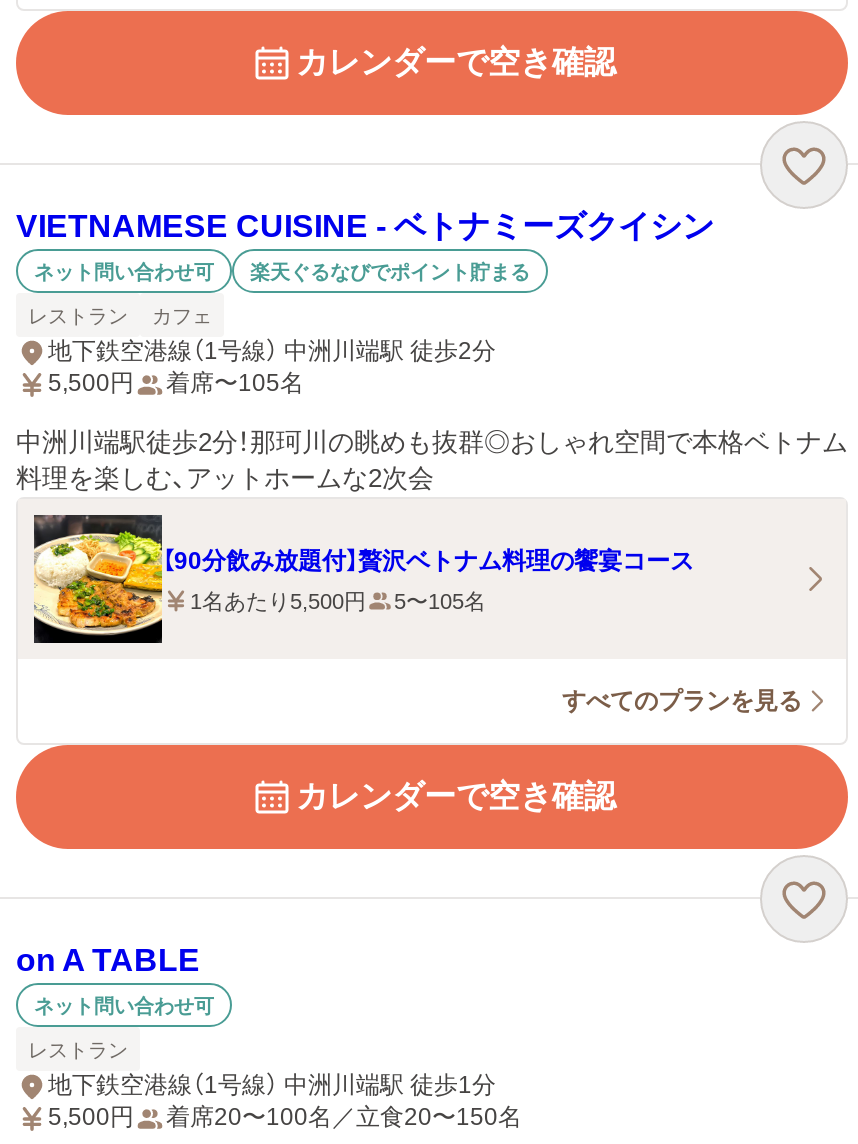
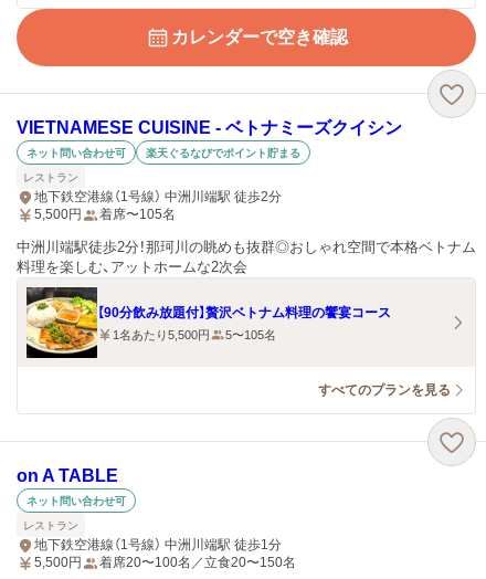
- カフェ

- カレンダーで空き確認
